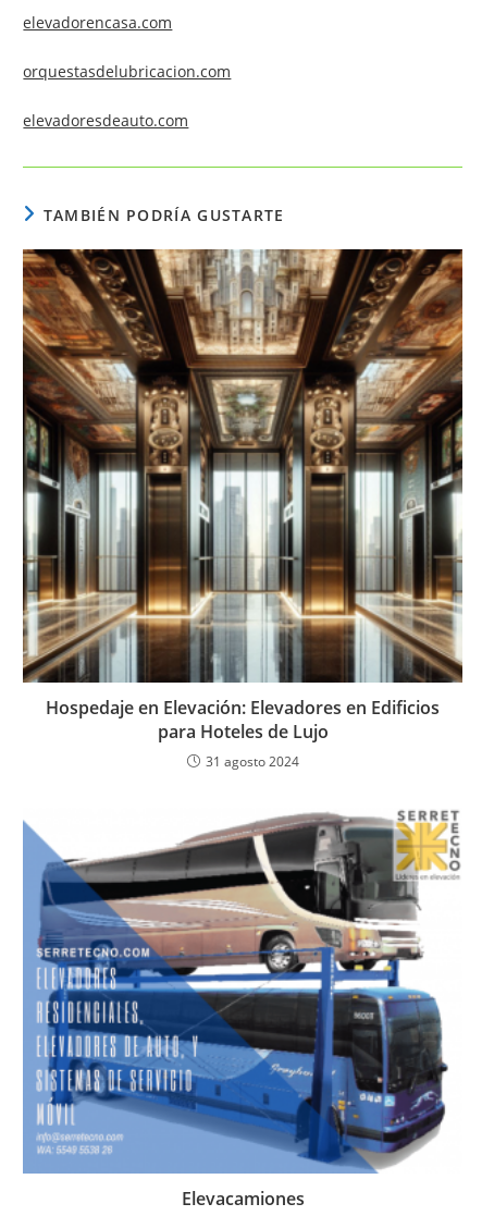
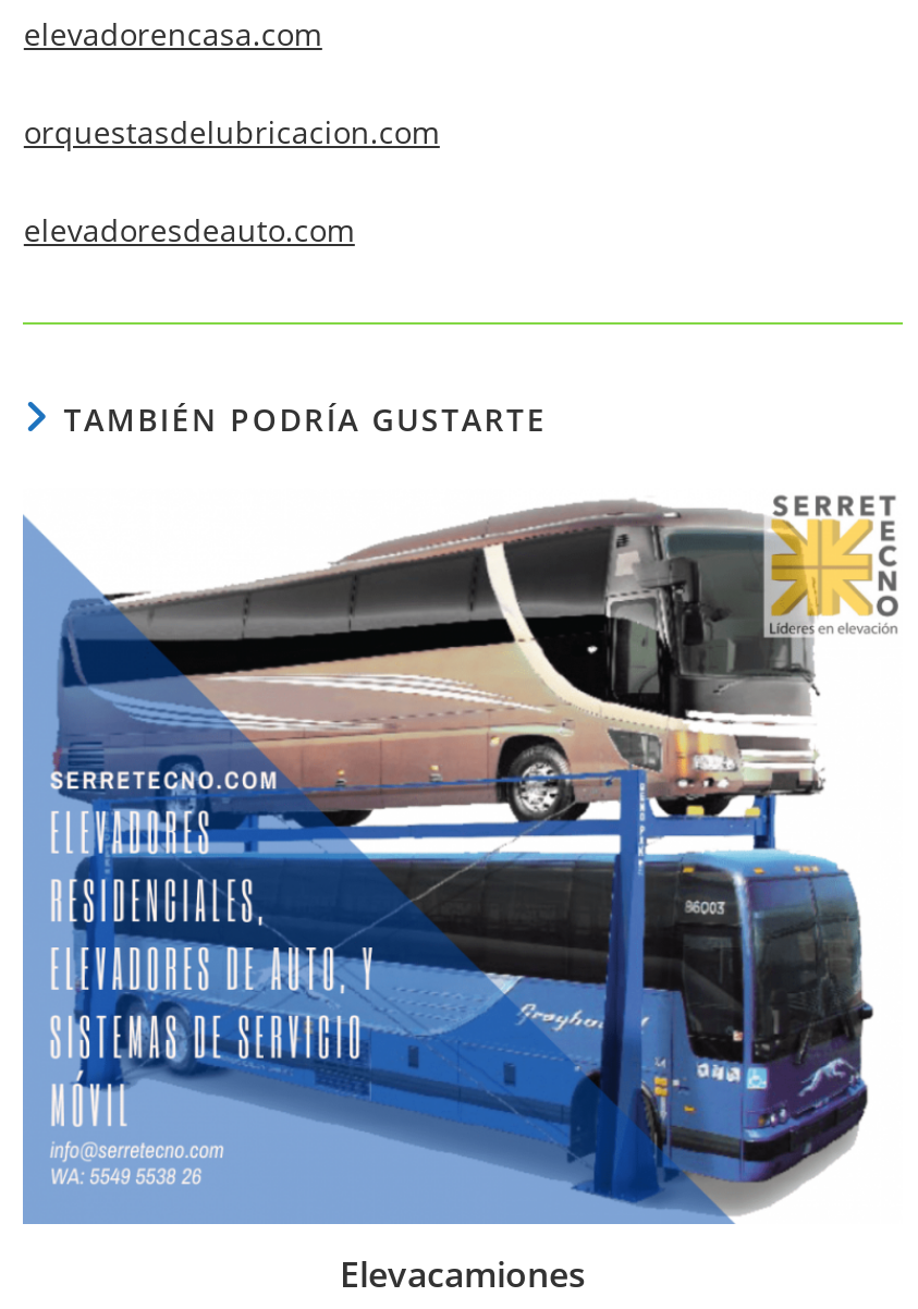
- [image]
- Hospedaje en Elevación: Elevadores en Edificios
- para Hoteles de Lujo
- 31 agosto 2024
